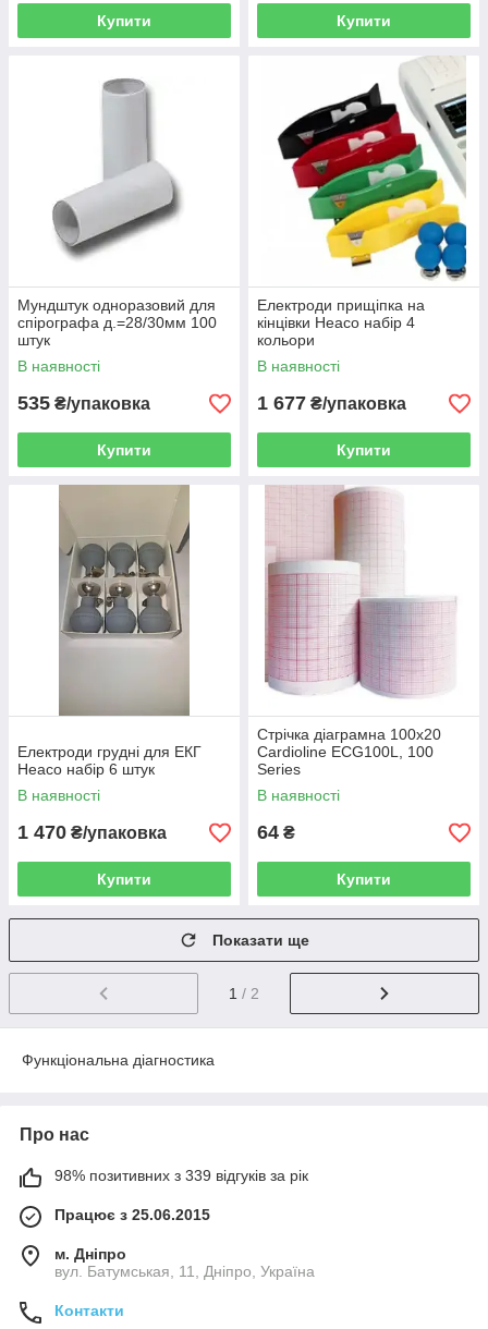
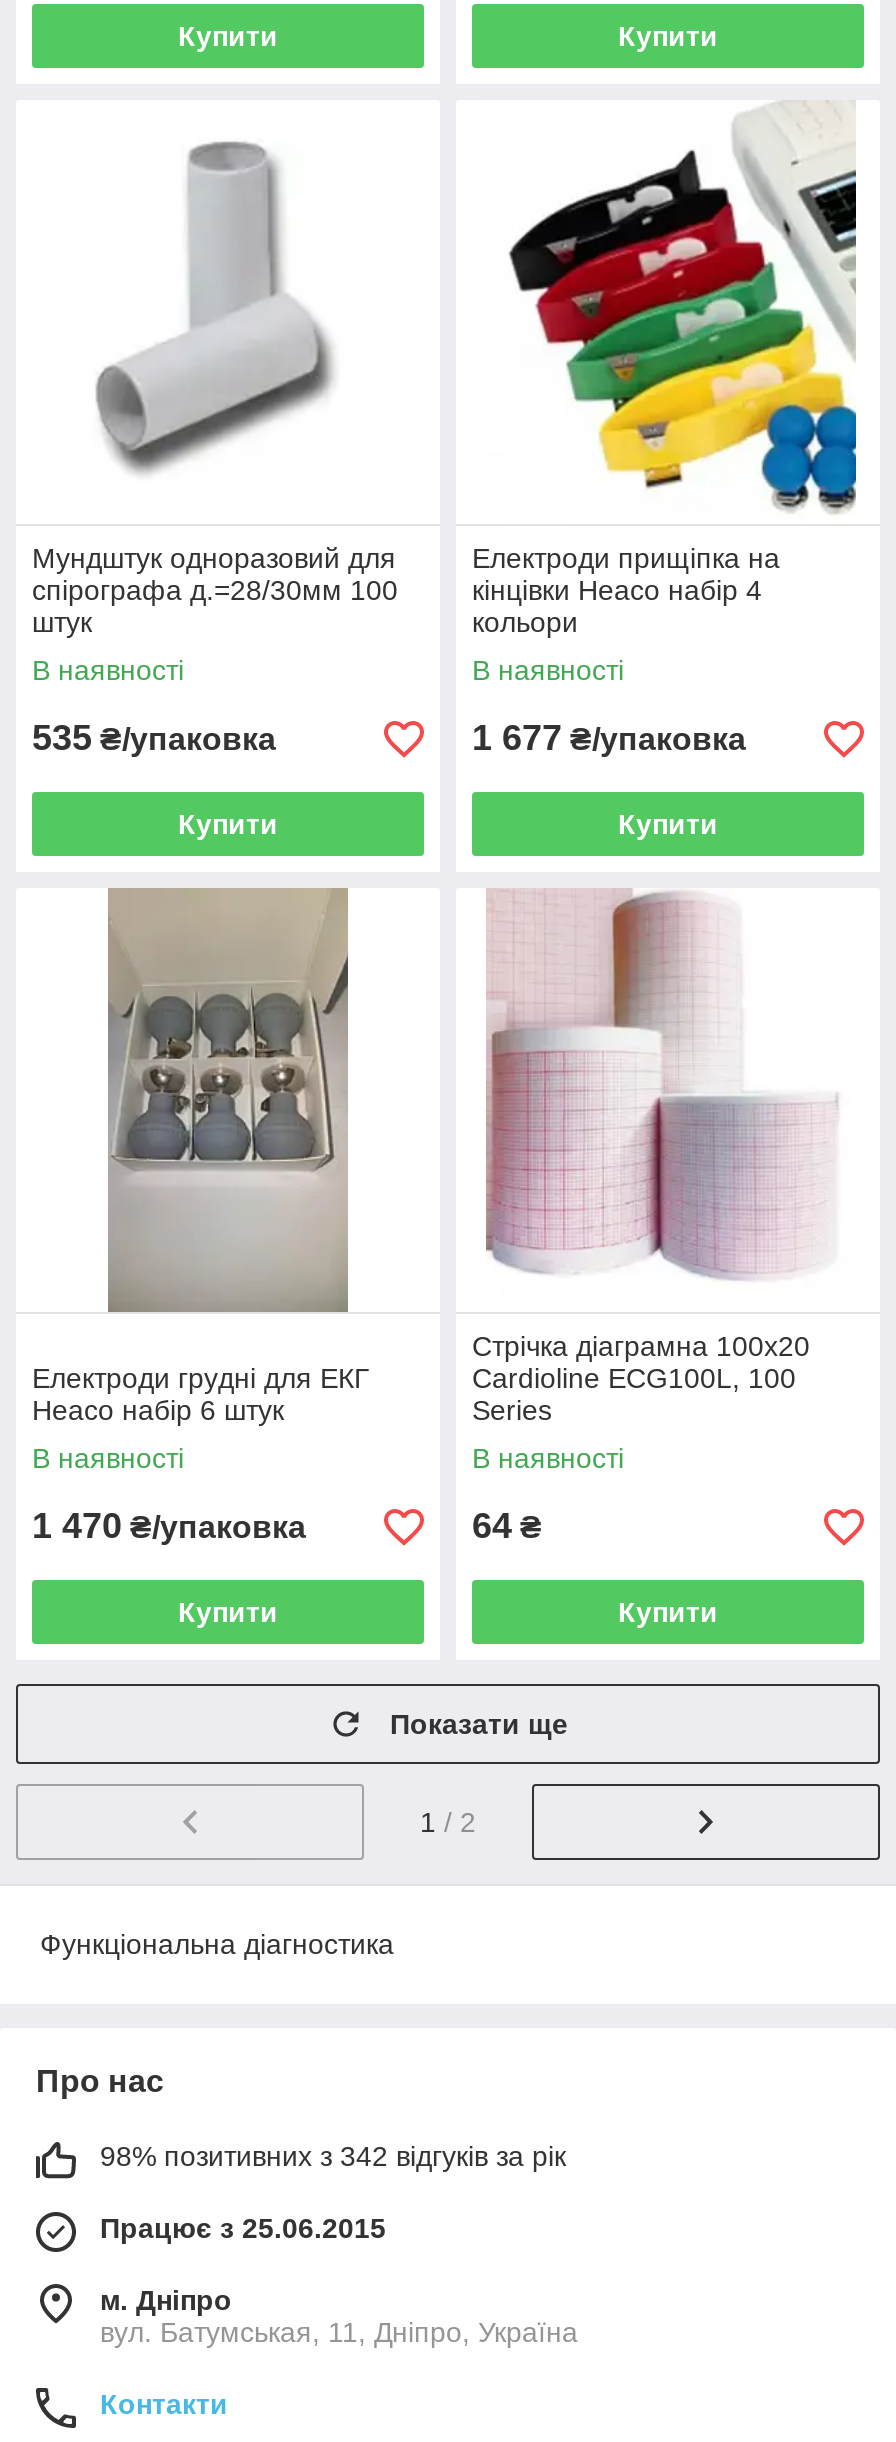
- 98% позитивних з 339 відгуків за рік
+ 98% позитивних з 342 відгуків за рік
